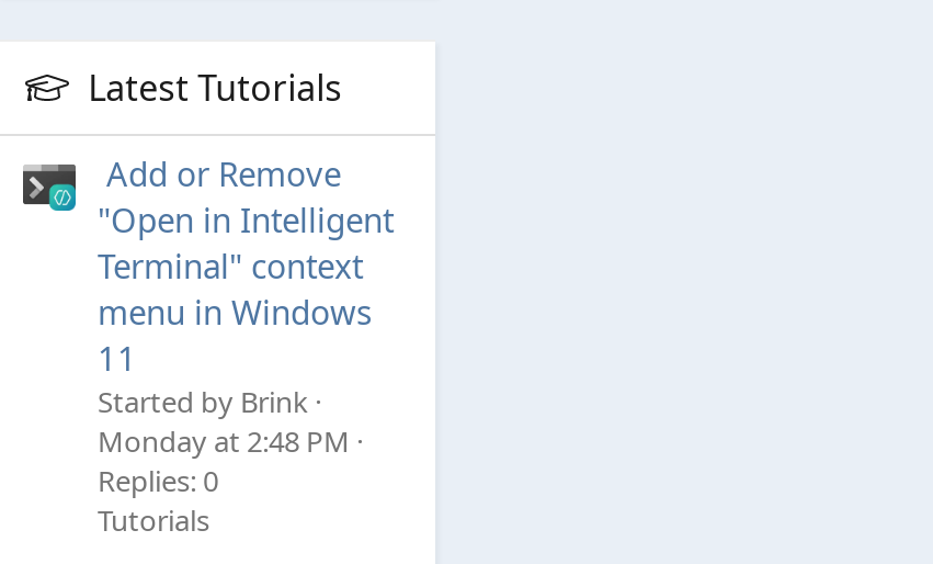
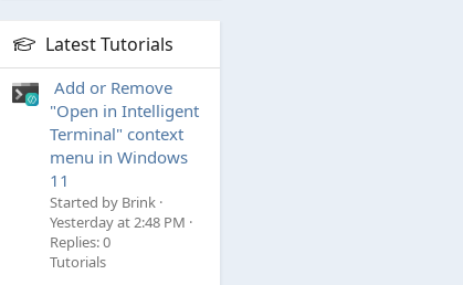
- Monday at 2:48 PM
+ Yesterday at 2:48 PM
